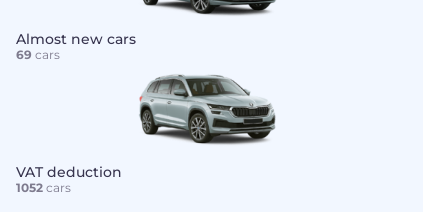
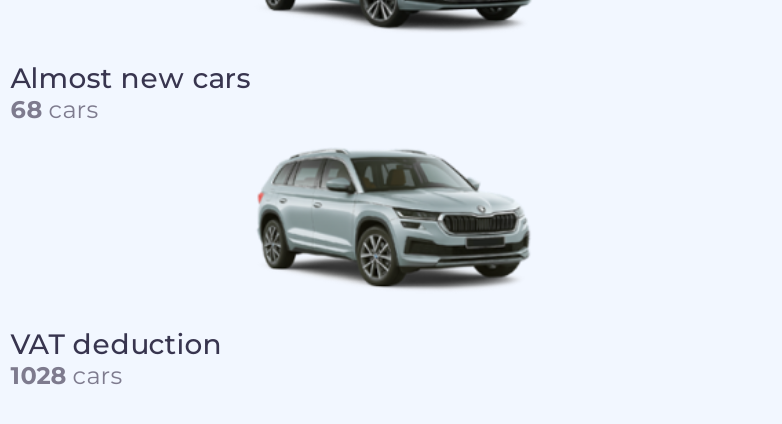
- 69 cars
+ 68 cars

- 1052 cars
+ 1028 cars
